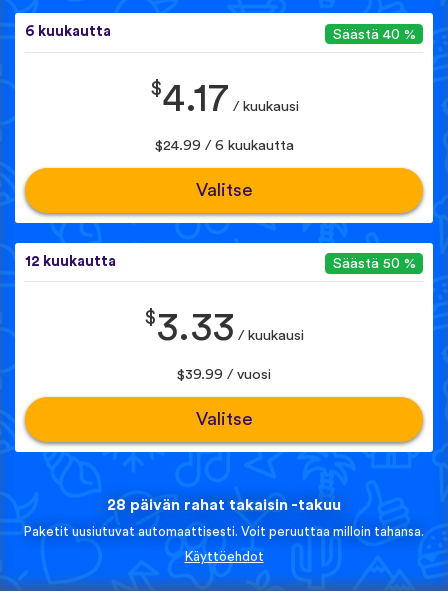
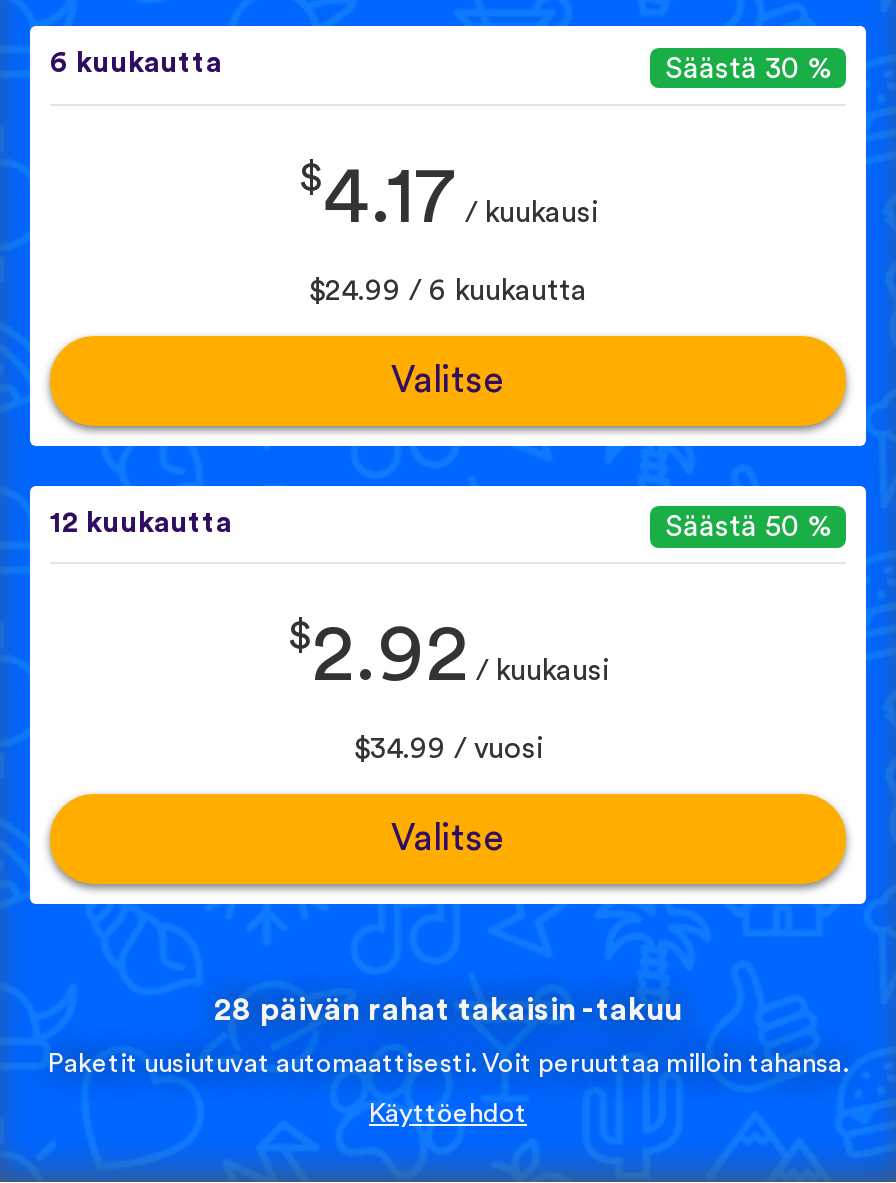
- Säästä 40 %
+ Säästä 30 %

- $3.33/ kuukausi
+ $2.92/ kuukausi

- $39.99 / vuosi
+ $34.99 / vuosi
